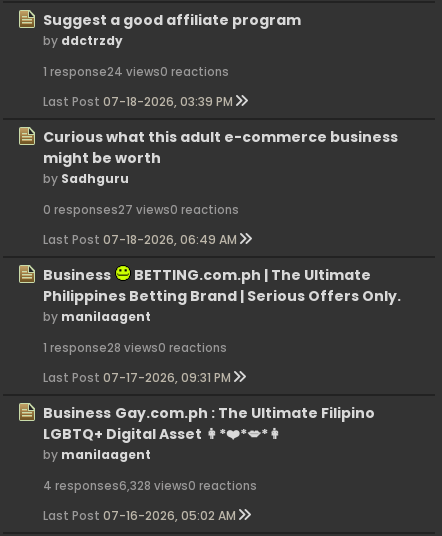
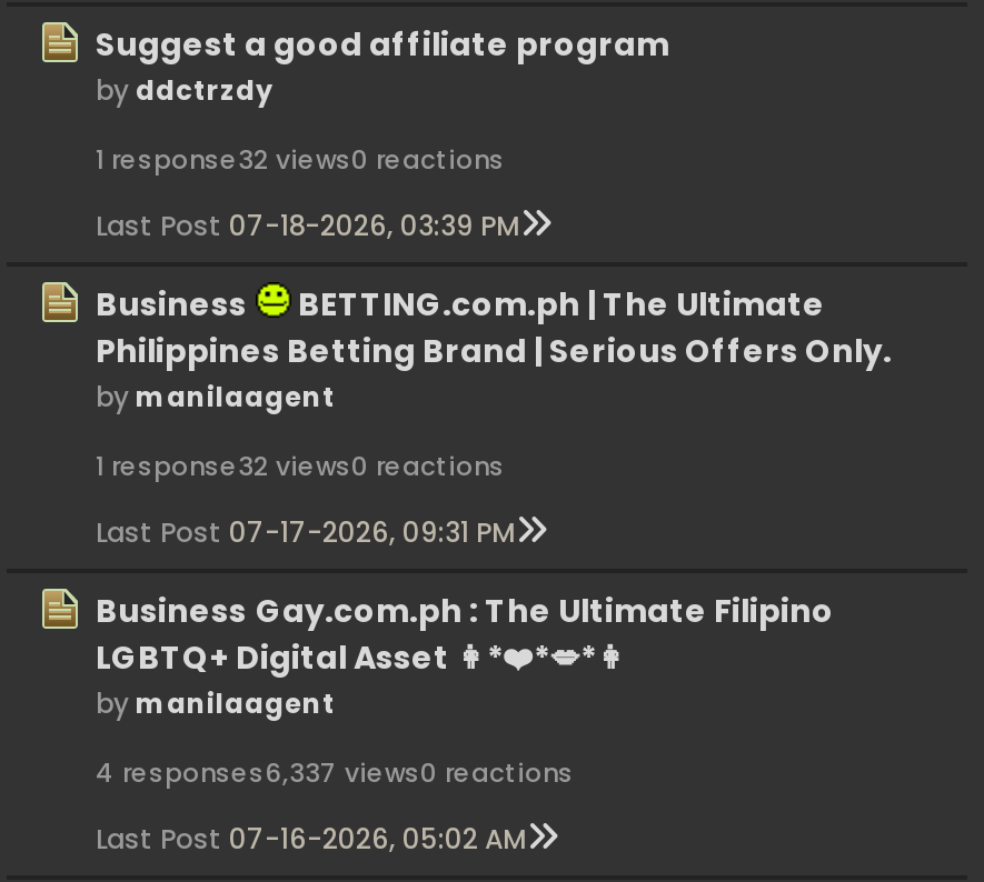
- 1 response24 views0 reactions
+ 1 response32 views0 reactions

- Curious what this adult e-commerce business
- might be worth
- by Sadhguru
- 0 responses27 views0 reactions
- Last Post 07-18-2026, 06:49 AM

- 1 response28 views0 reactions
+ 1 response32 views0 reactions

- 4 responses6,328 views0 reactions
+ 4 responses6,337 views0 reactions
